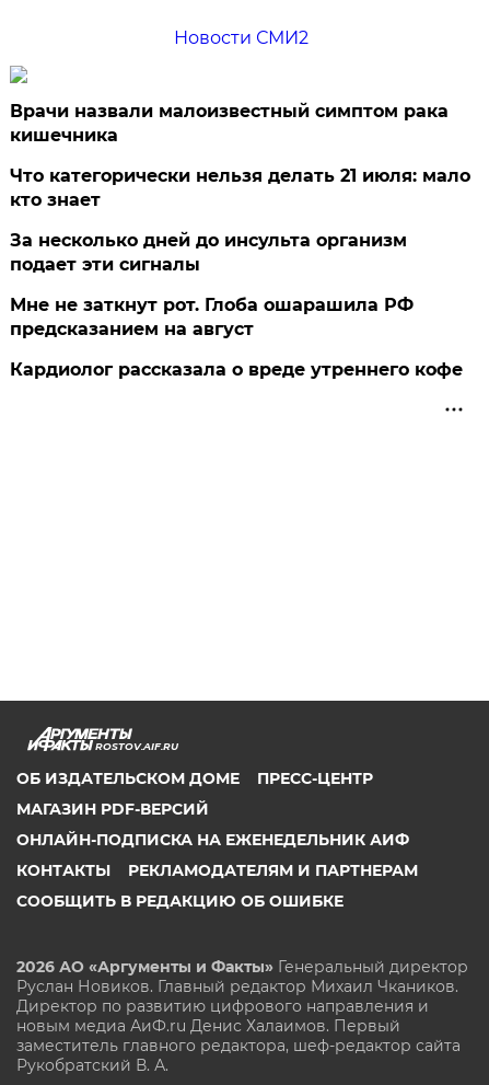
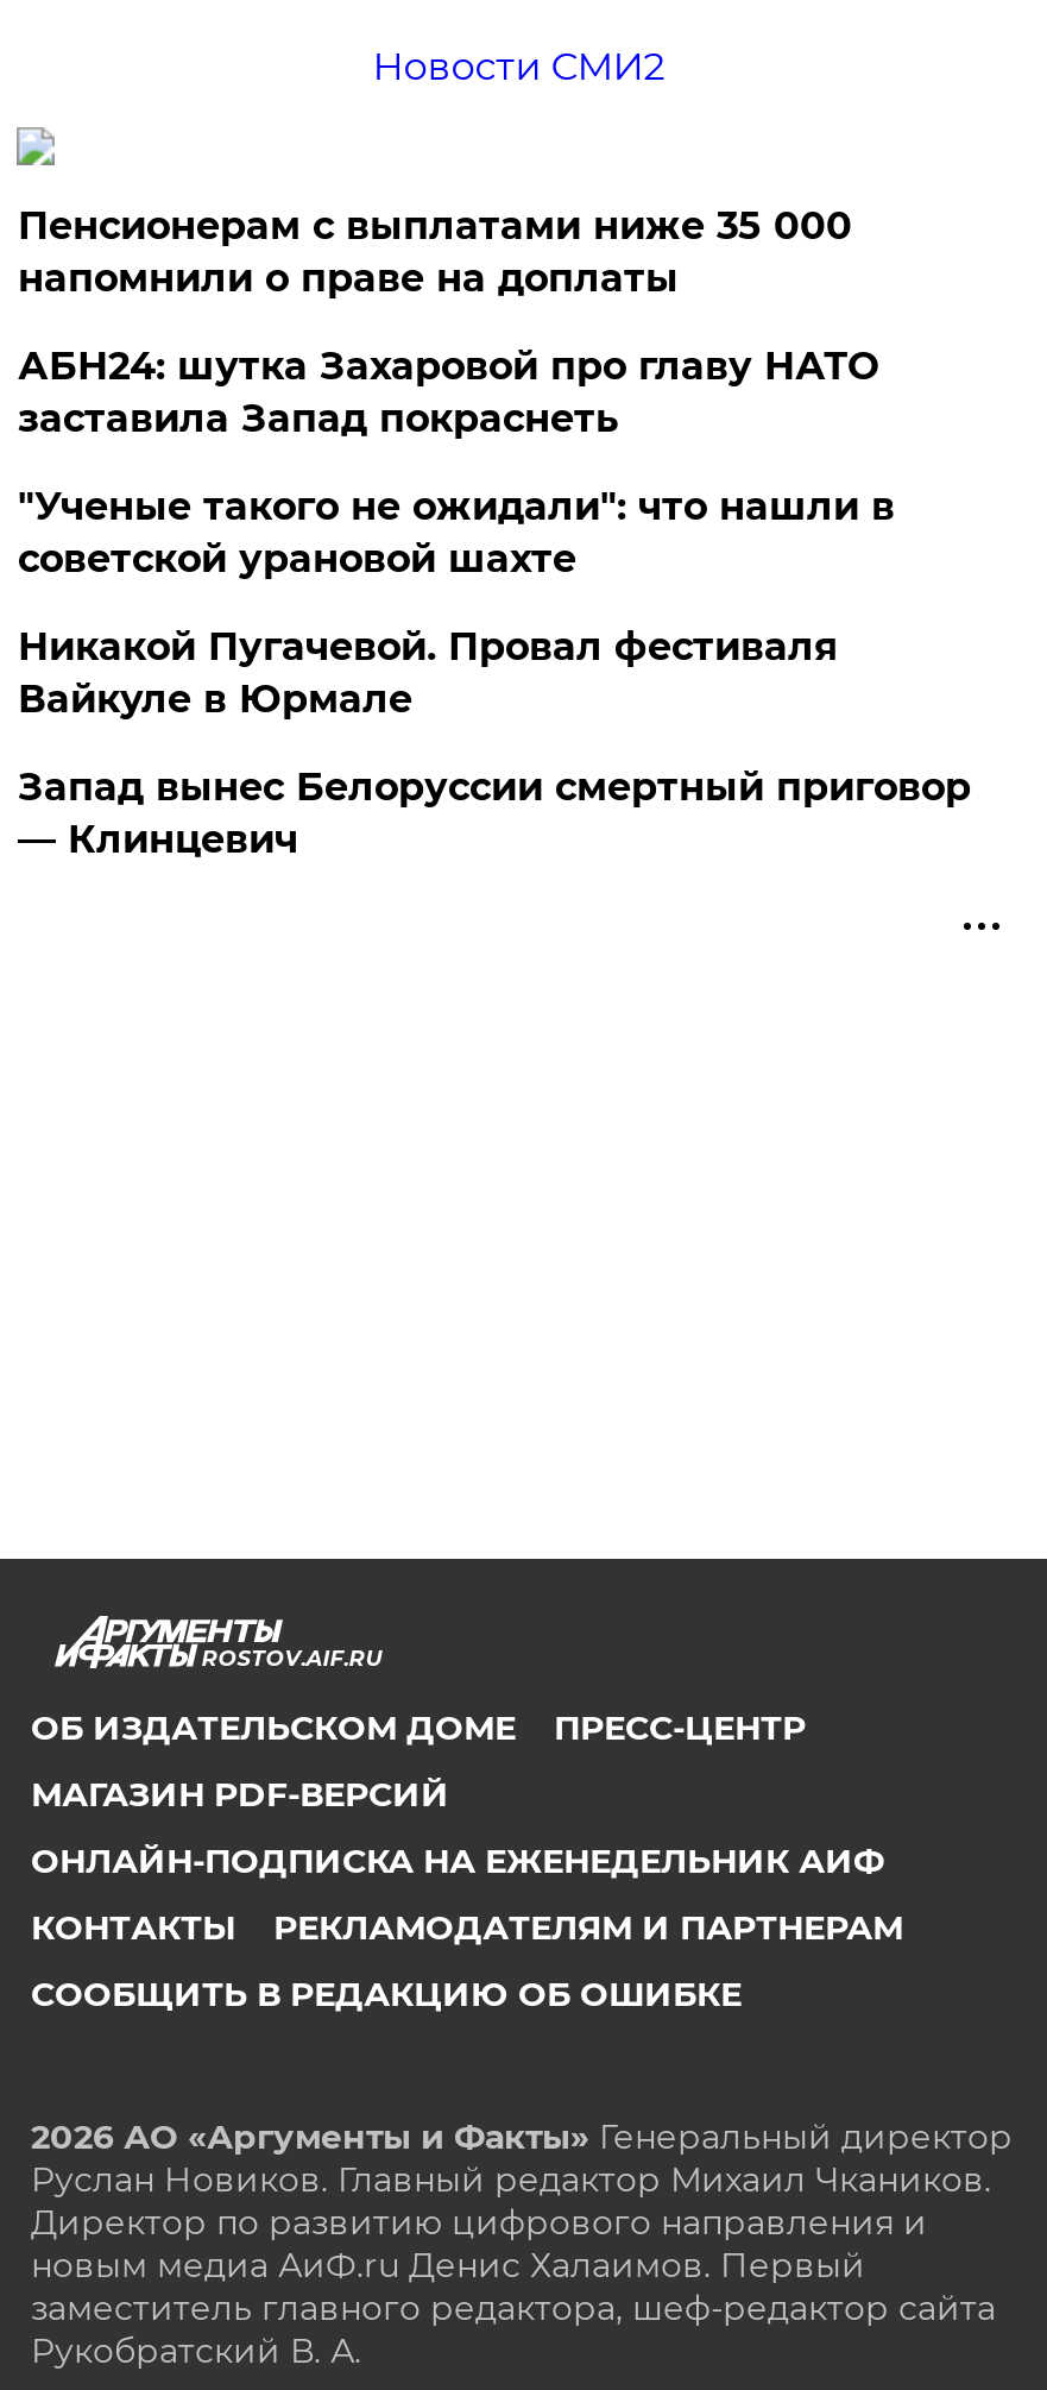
- Врачи назвали малоизвестный симптом рака
- кишечника
+ Пенсионерам с выплатами ниже 35 000
+ напомнили о праве на доплаты

- Что категорически нельзя делать 21 июля: мало
- кто знает
+ АБН24: шутка Захаровой про главу НАТО
+ заставила Запад покраснеть

- За несколько дней до инсульта организм
- подает эти сигналы
+ "Ученые такого не ожидали": что нашли в
+ советской урановой шахте

- Мне не заткнут рот. Глоба ошарашила РФ
- предсказанием на август
+ Никакой Пугачевой. Провал фестиваля
+ Вайкуле в Юрмале

- Кардиолог рассказала о вреде утреннего кофе
+ Запад вынес Белоруссии смертный приговор
+ — Клинцевич
